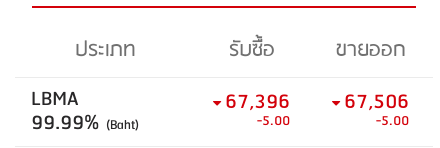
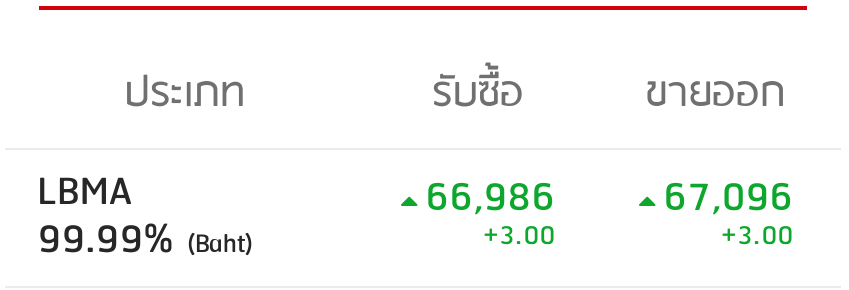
- 67,396
+ 66,986

- 67,506
+ 67,096

- -5.00
+ +3.00

- -5.00
+ +3.00
